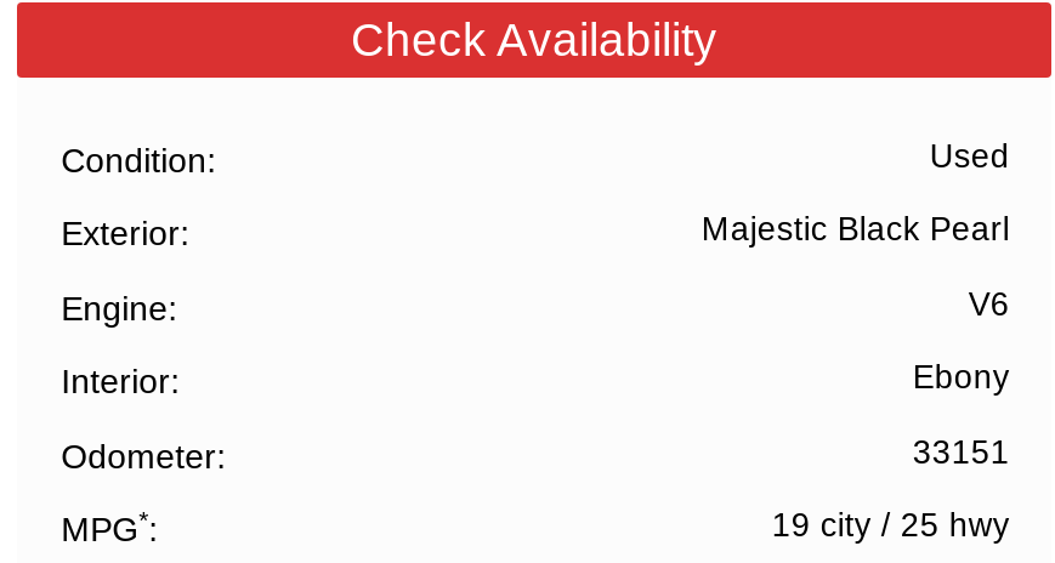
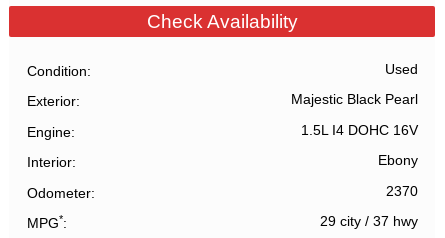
- V6
+ 1.5L I4 DOHC 16V

- 33151
+ 2370

- 19 city / 25 hwy
+ 29 city / 37 hwy
